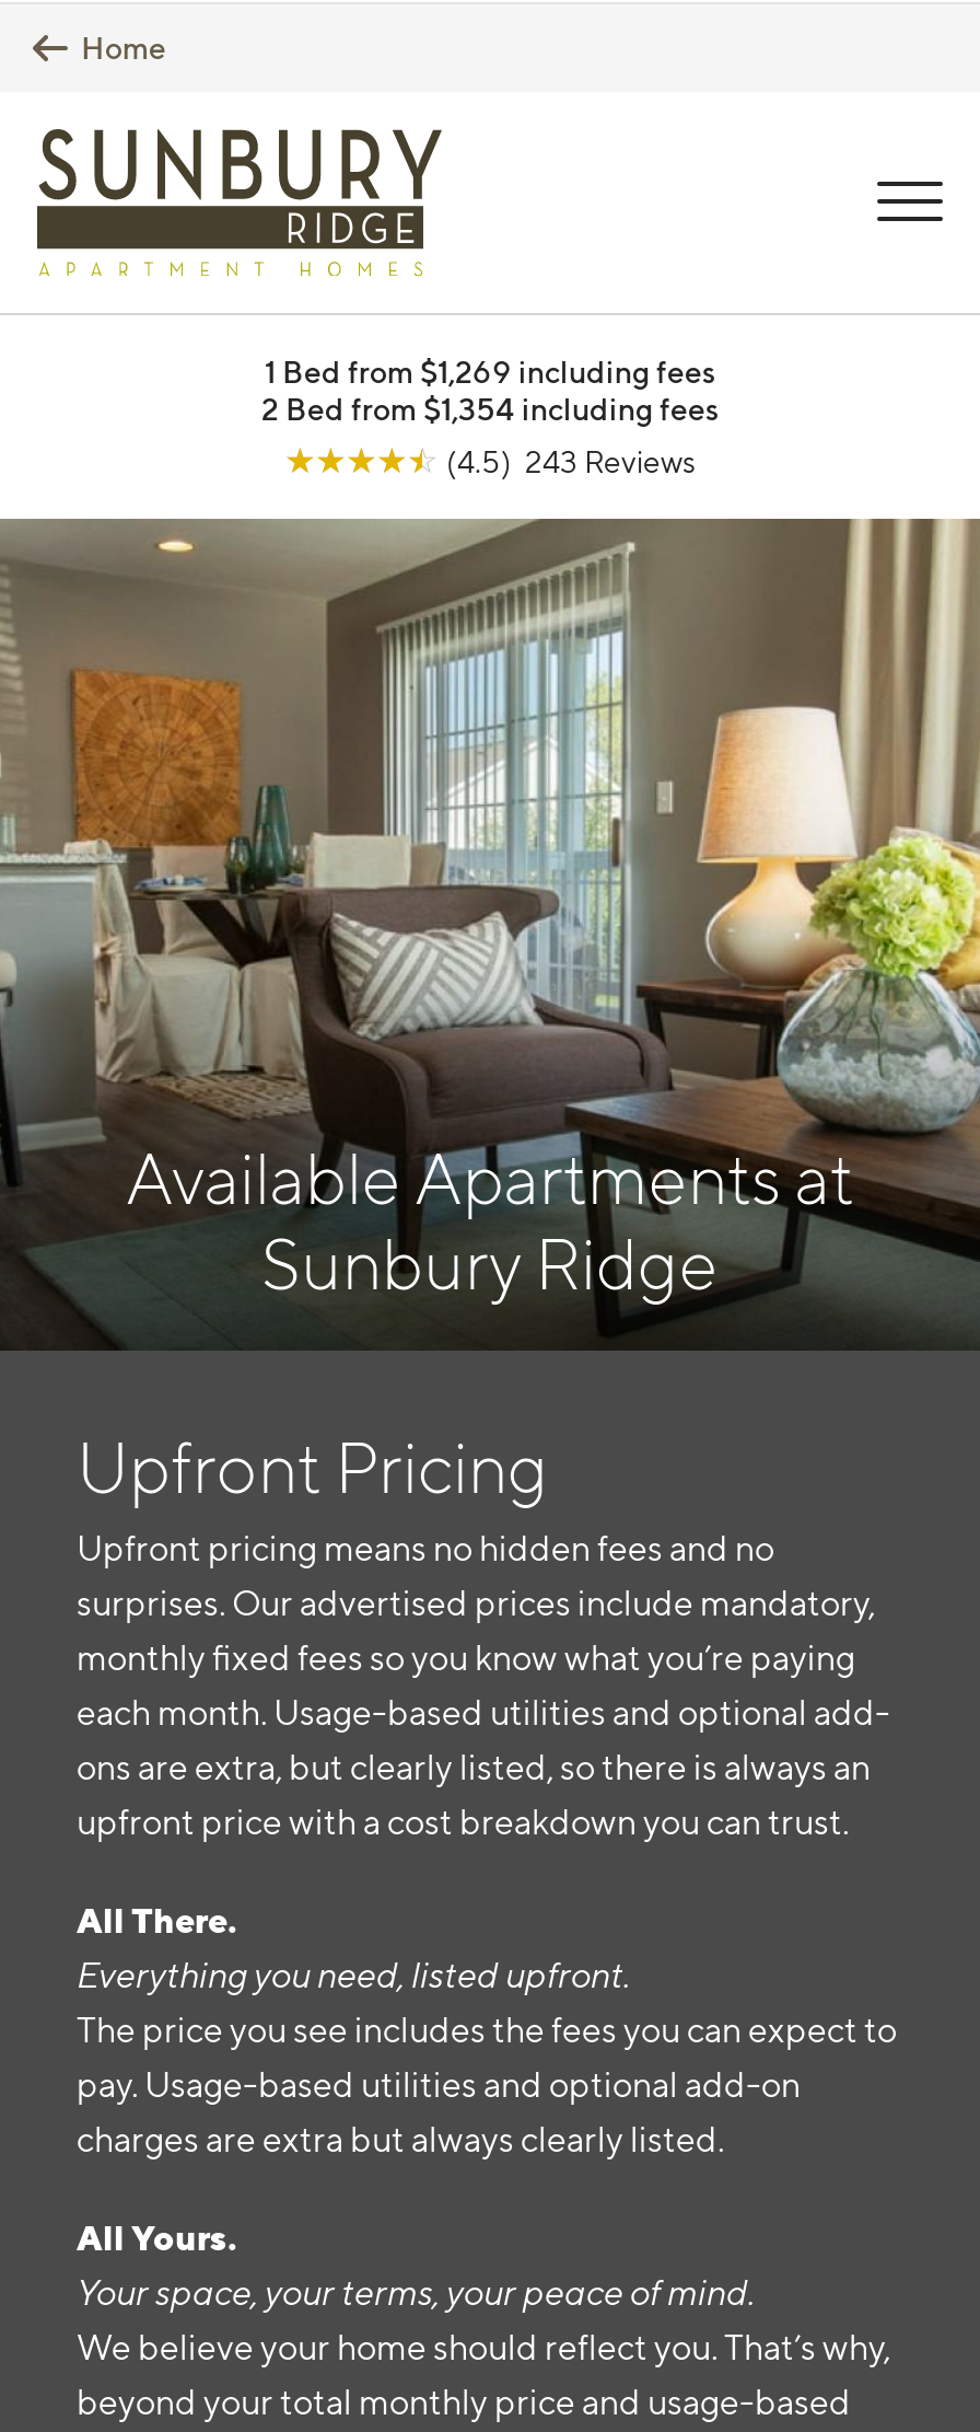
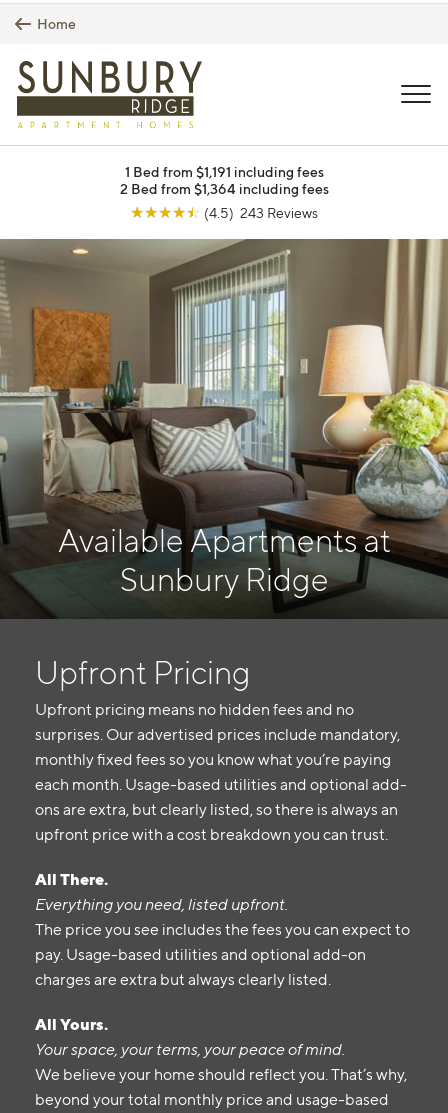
- 1 Bed from $1,269 including fees
+ 1 Bed from $1,191 including fees

- 2 Bed from $1,354 including fees
+ 2 Bed from $1,364 including fees
